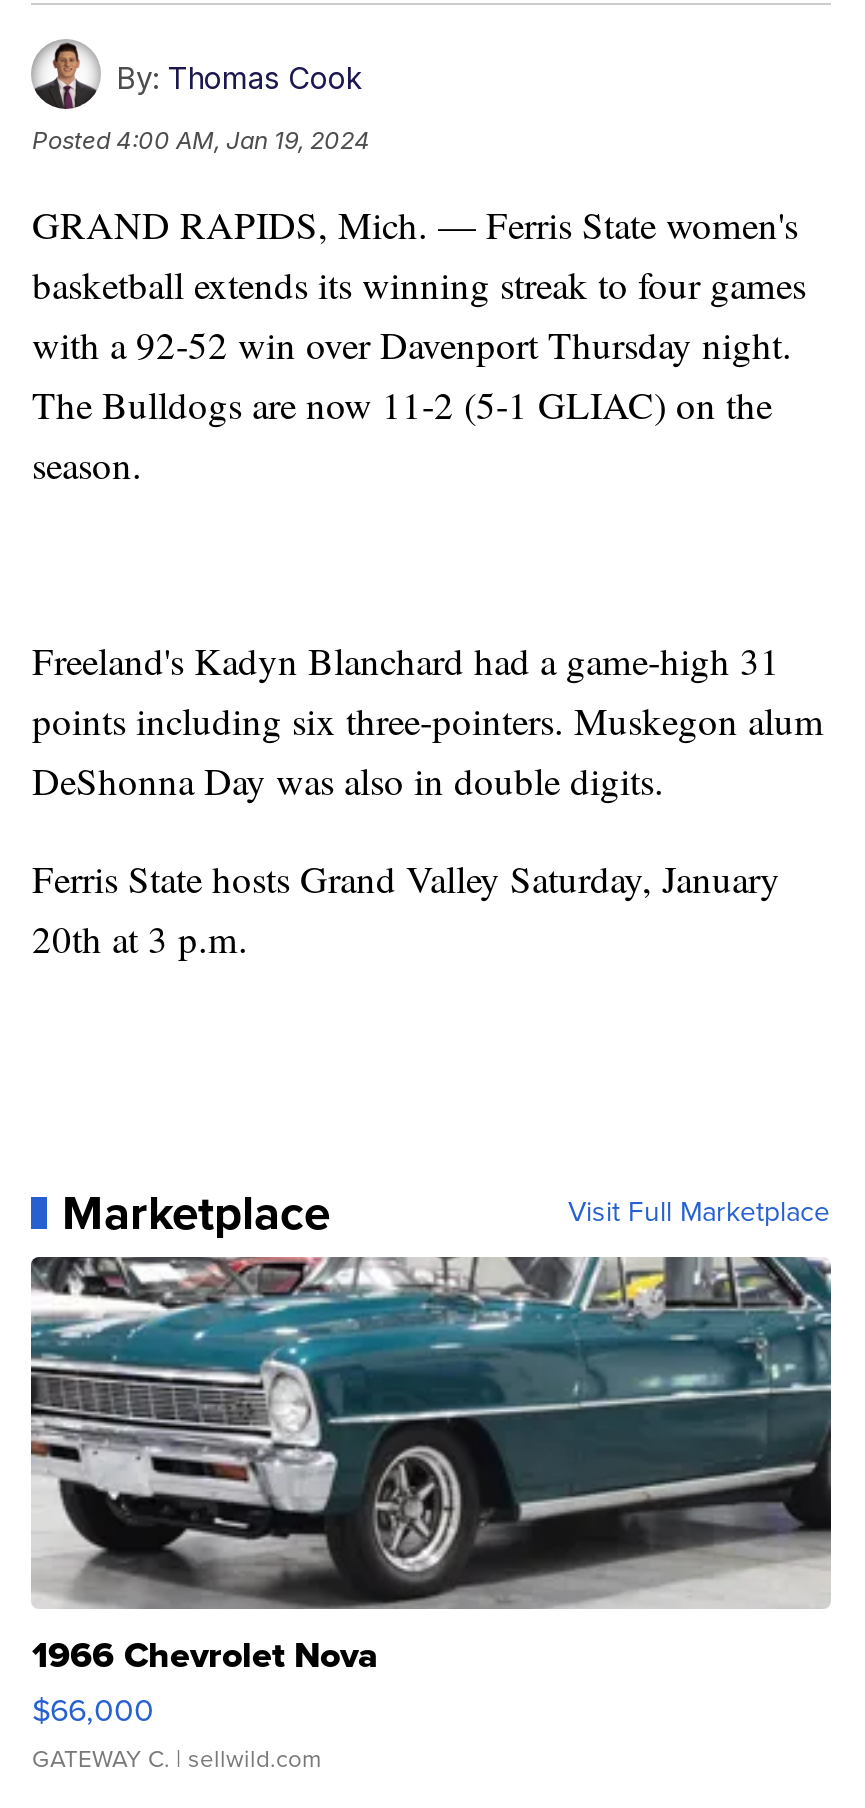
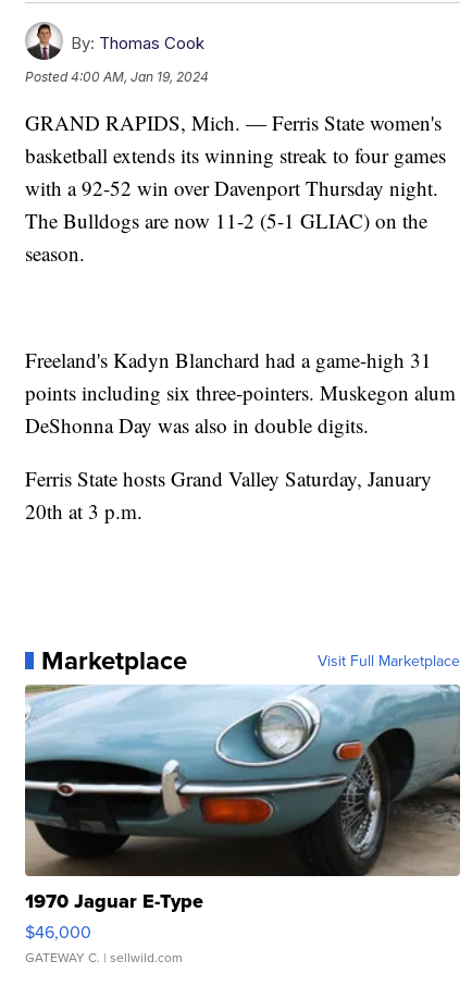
- [image]
- 1966 Chevrolet Nova
- $66,000
+ [image]
+ 1970 Jaguar E-Type
+ $46,000
